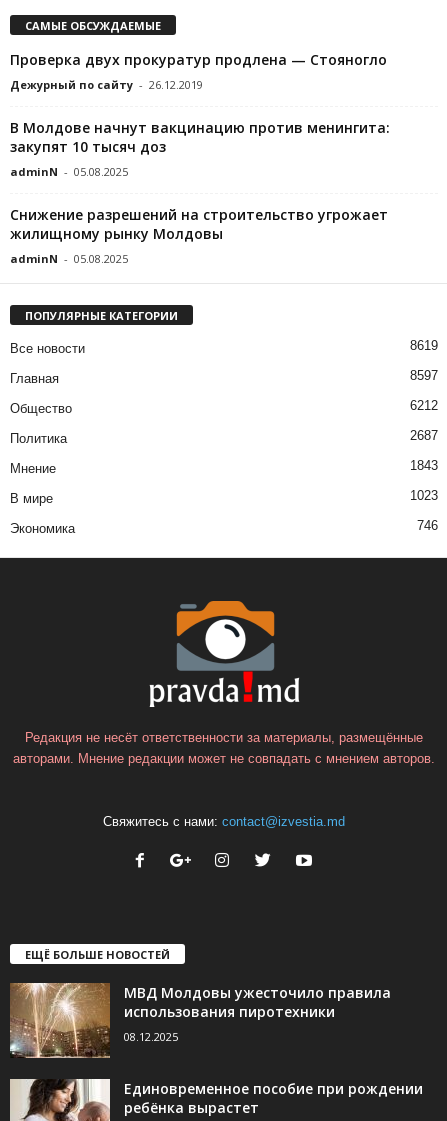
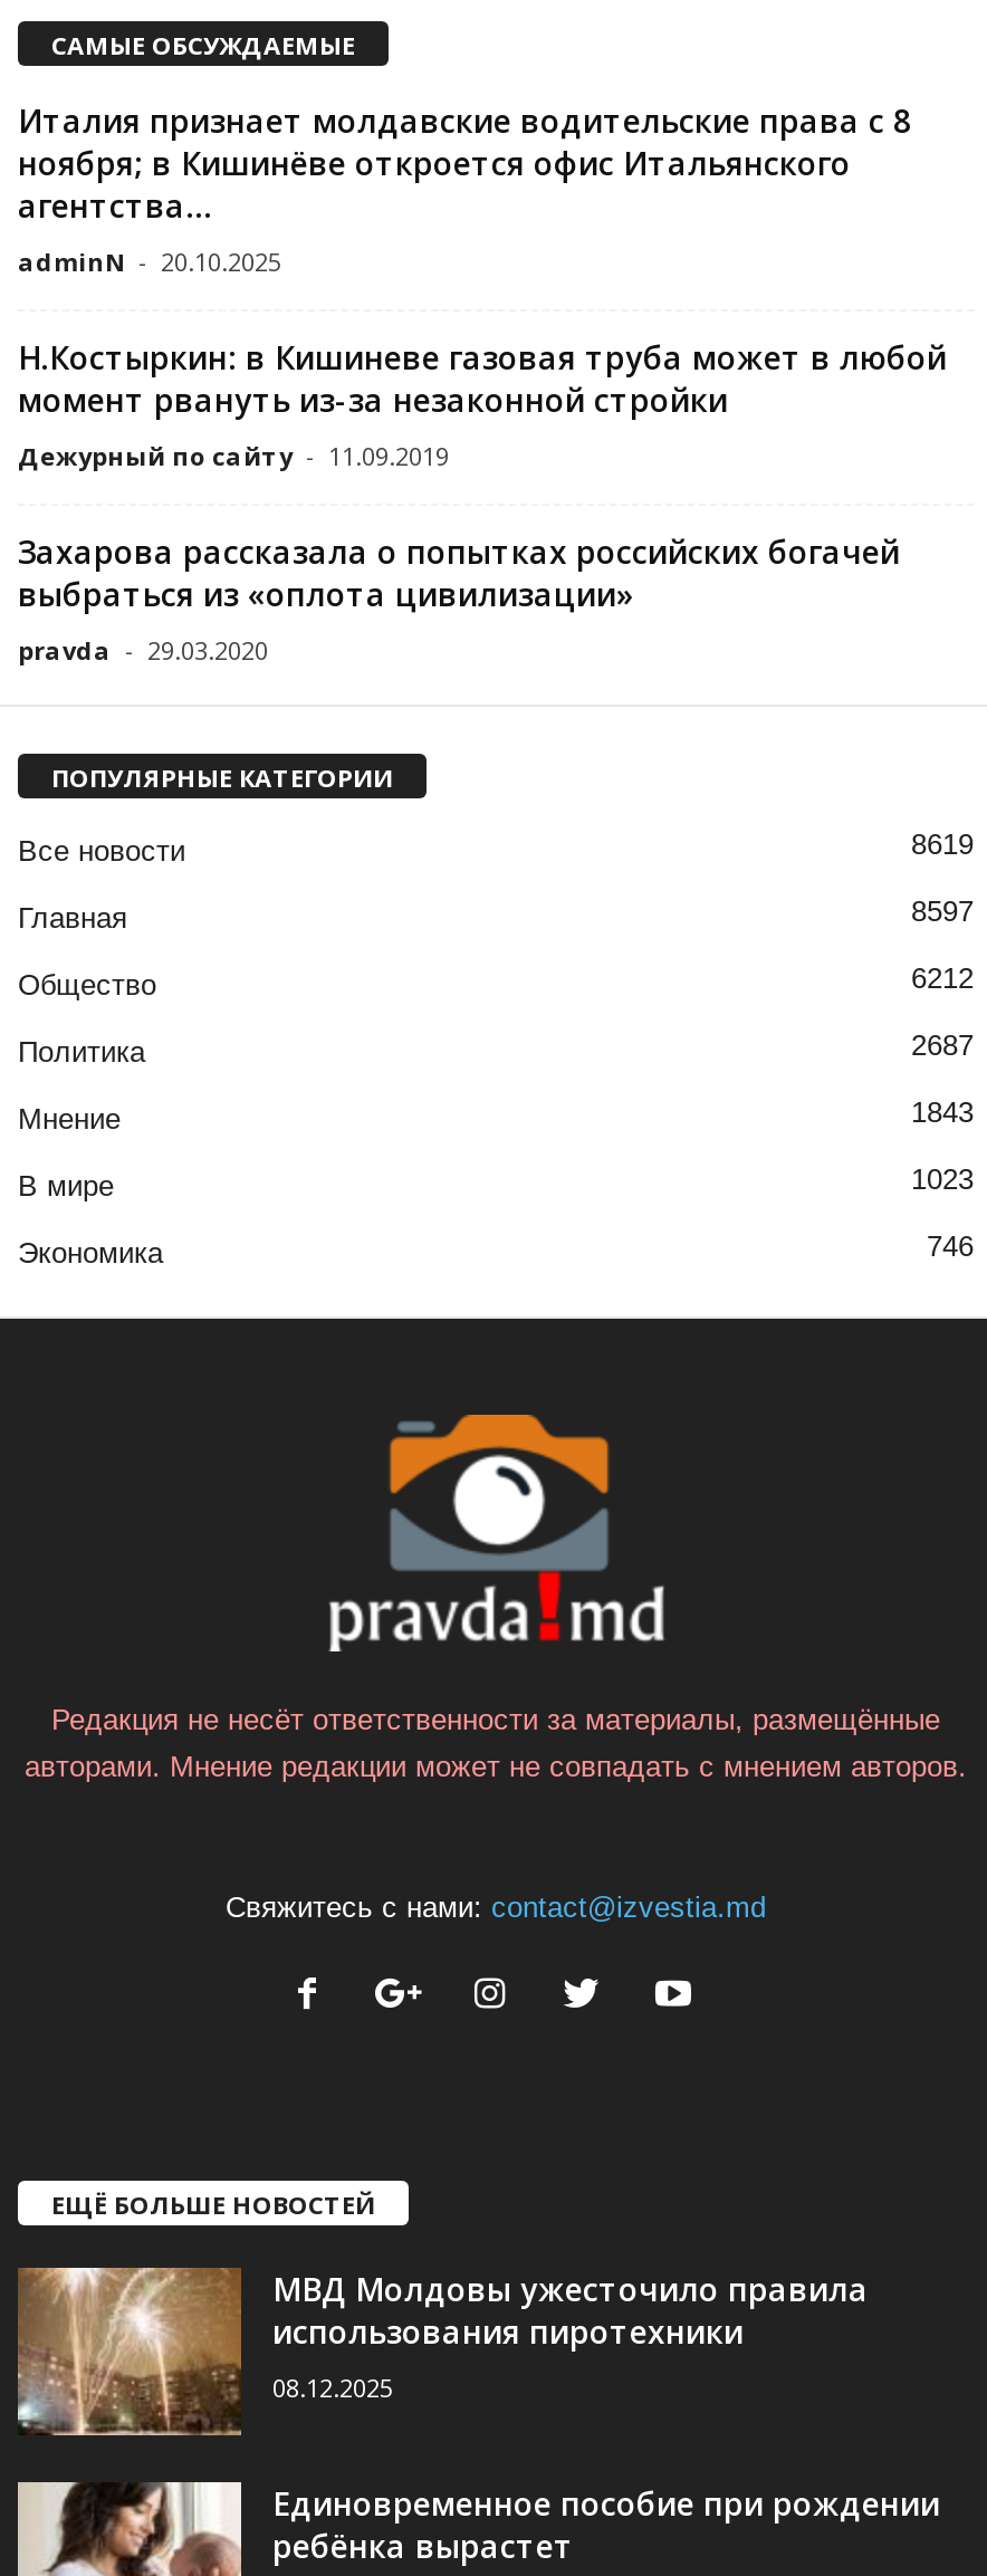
- Проверка двух прокуратур продлена — Стояногло
- Дежурный по сайту - 26.12.2019
+ Италия признает молдавские водительские права с 8
+ ноября; в Кишинёве откроется офис Итальянского
+ агентства...
+ adminN - 20.10.2025

- В Молдове начнут вакцинацию против менингита:
- закупят 10 тысяч доз
- adminN - 05.08.2025
+ Н.Костыркин: в Кишиневе газовая труба может в любой
+ момент рвануть из-за незаконной стройки
+ Дежурный по сайту - 11.09.2019

- Снижение разрешений на строительство угрожает
- жилищному рынку Молдовы
- adminN - 05.08.2025
+ Захарова рассказала о попытках российских богачей
+ выбраться из «оплота цивилизации»
+ pravda - 29.03.2020
